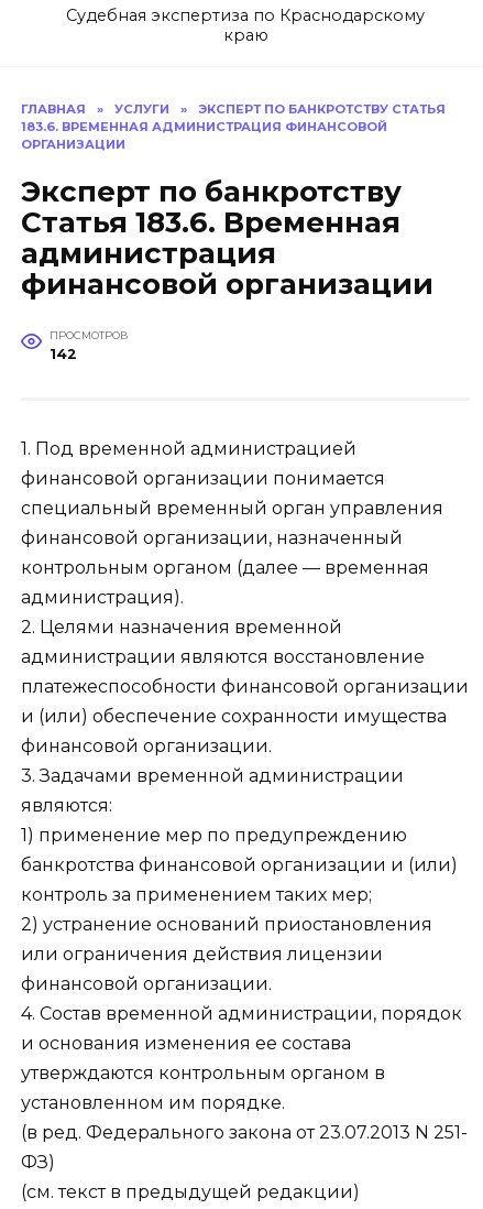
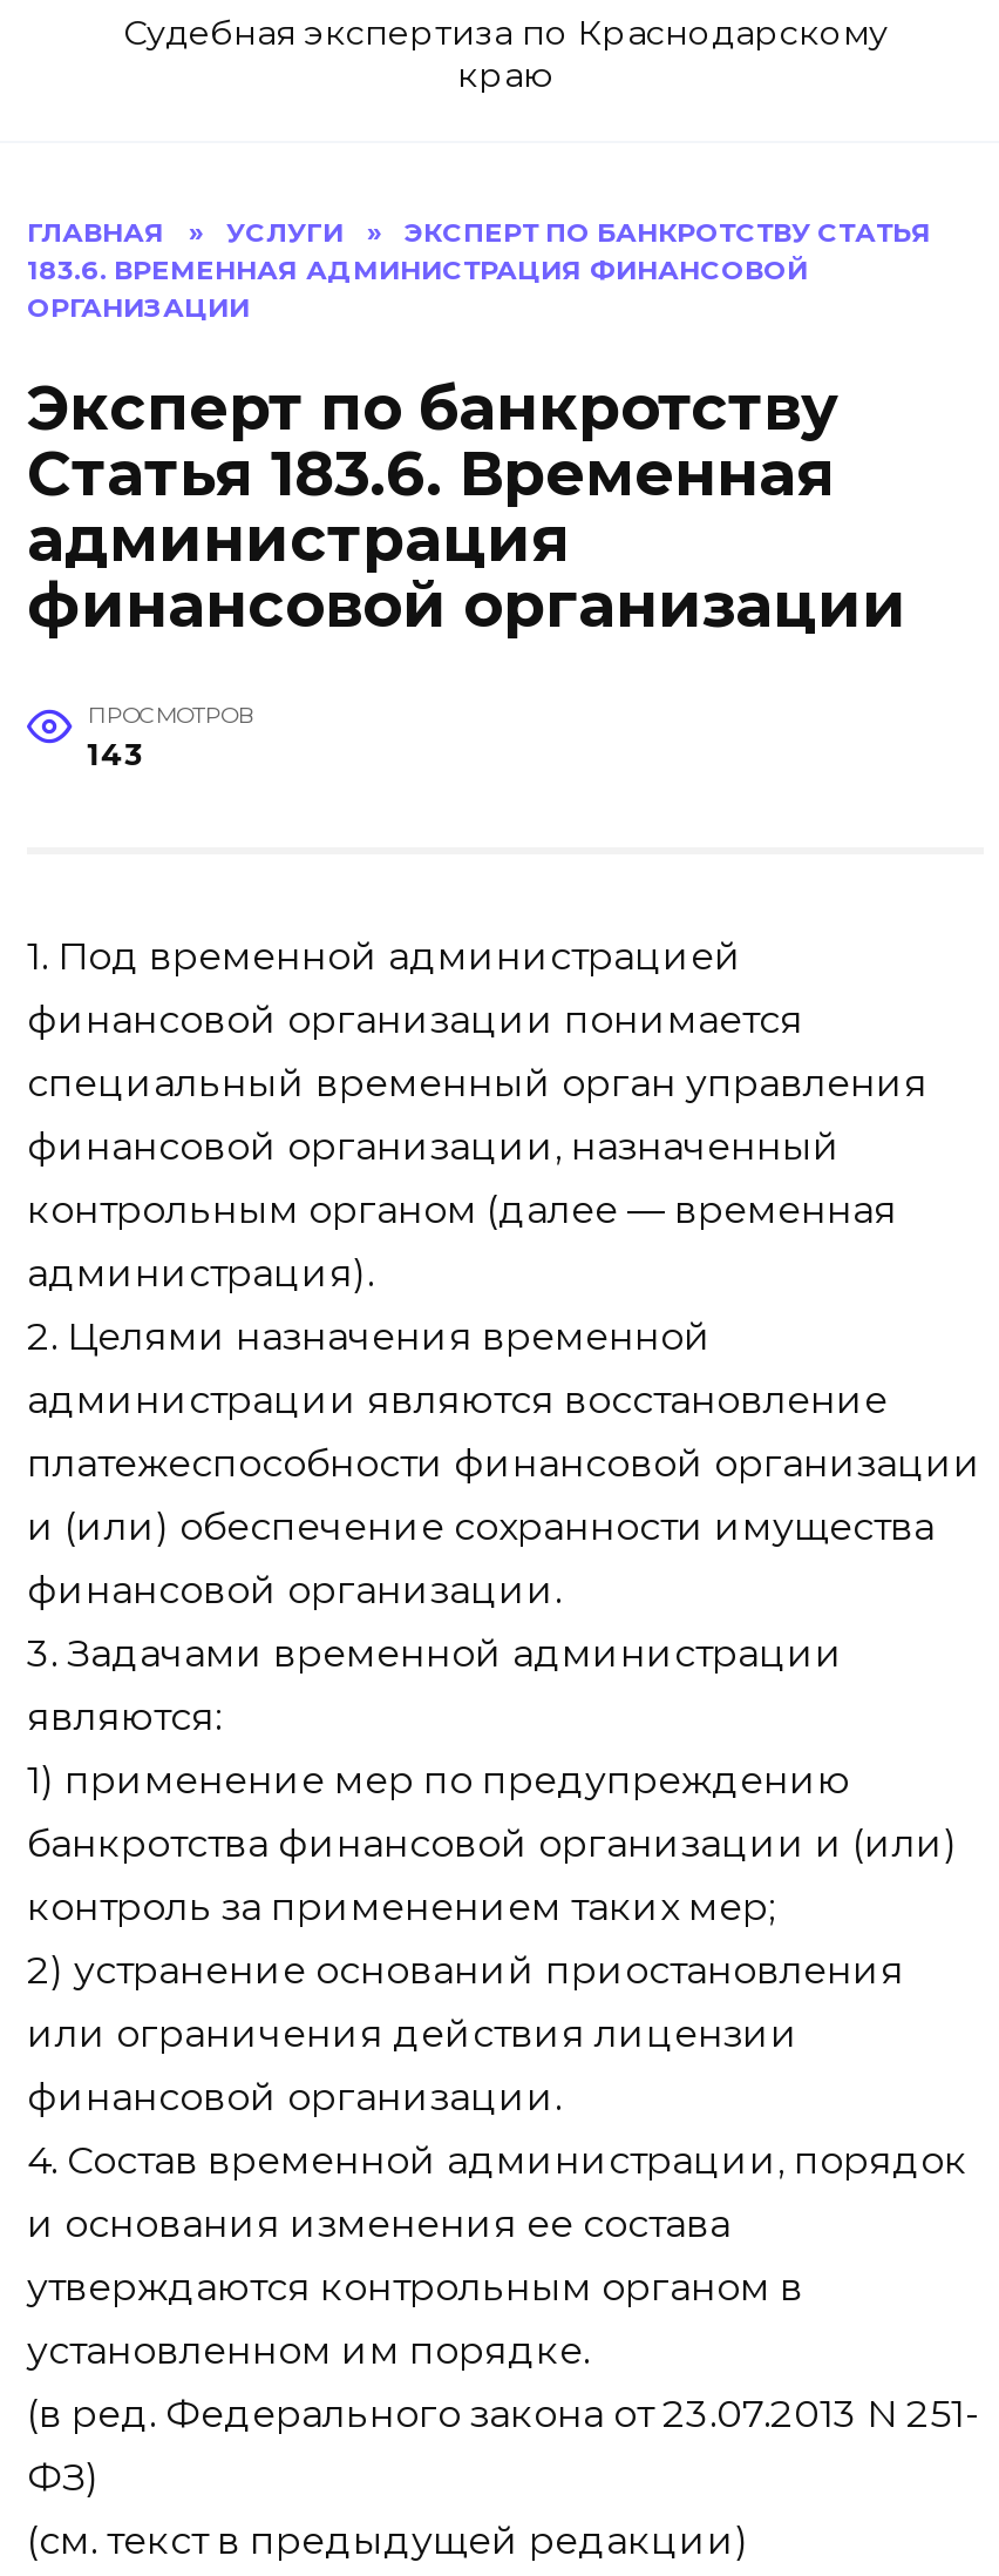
- 142
+ 143
